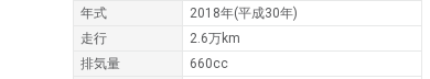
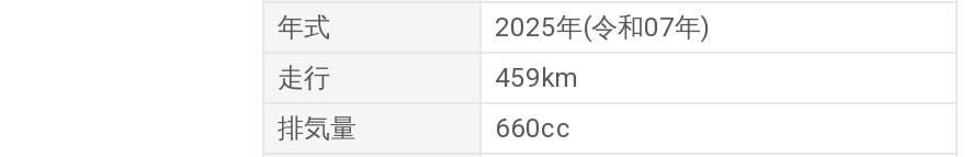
- 2018年(平成30年)
+ 2025年(令和07年)

- 2.6万km
+ 459km
